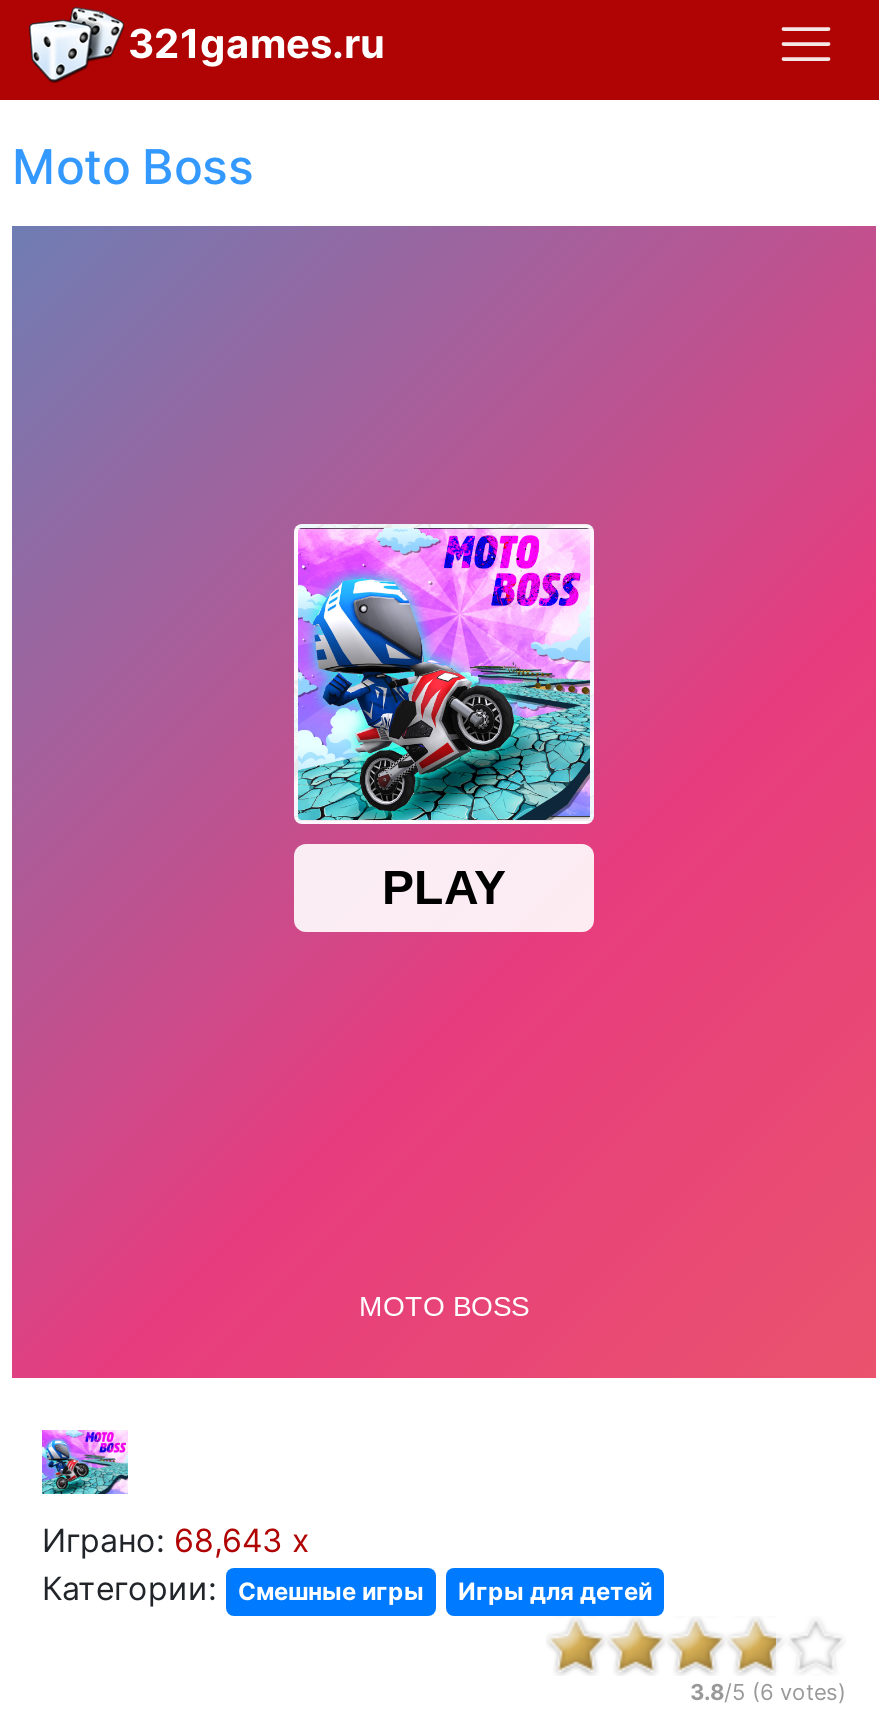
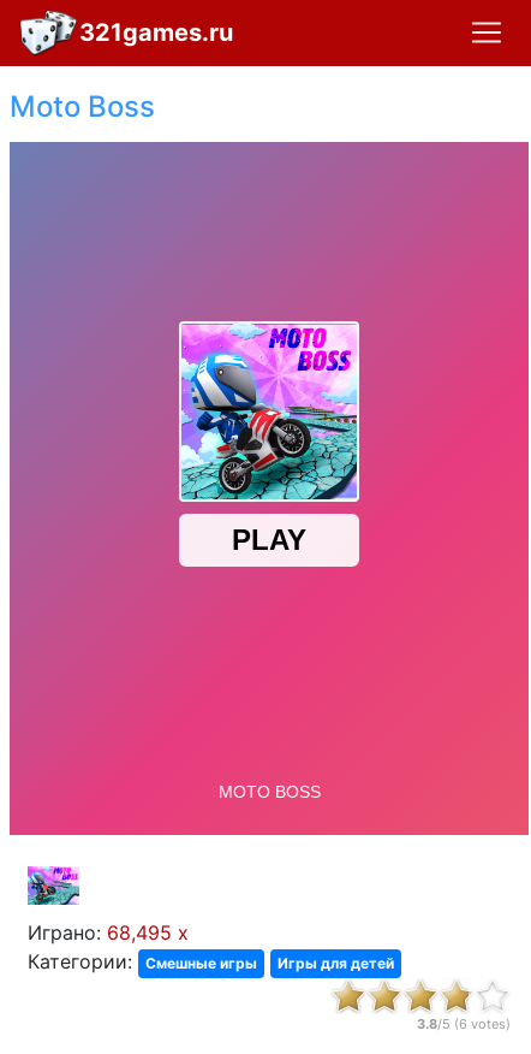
- Играно: 68,643 x
+ Играно: 68,495 x
